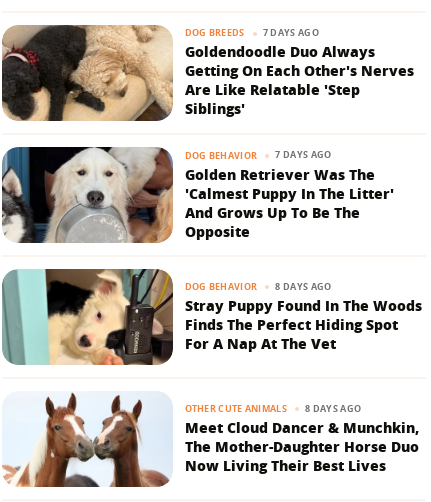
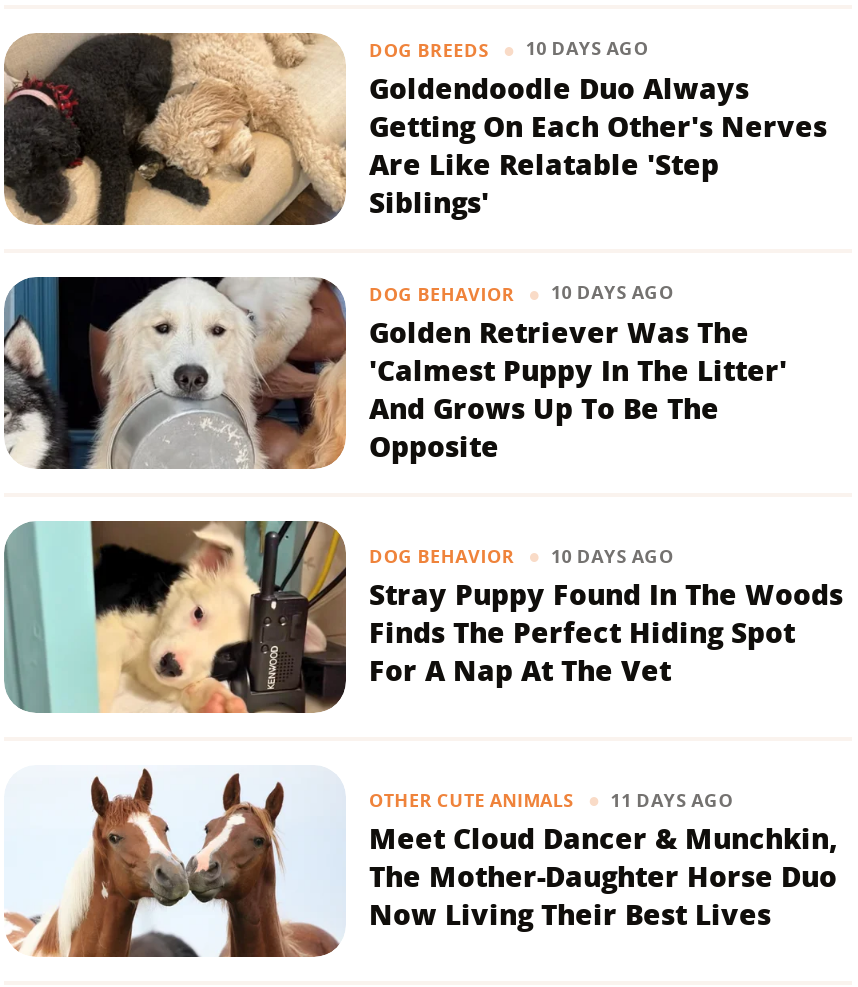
- DOG BREEDS 7 DAYS AGO
+ DOG BREEDS 10 DAYS AGO

- DOG BEHAVIOR 7 DAYS AGO
+ DOG BEHAVIOR 10 DAYS AGO

- DOG BEHAVIOR 8 DAYS AGO
+ DOG BEHAVIOR 10 DAYS AGO

- OTHER CUTE ANIMALS 8 DAYS AGO
+ OTHER CUTE ANIMALS 11 DAYS AGO
